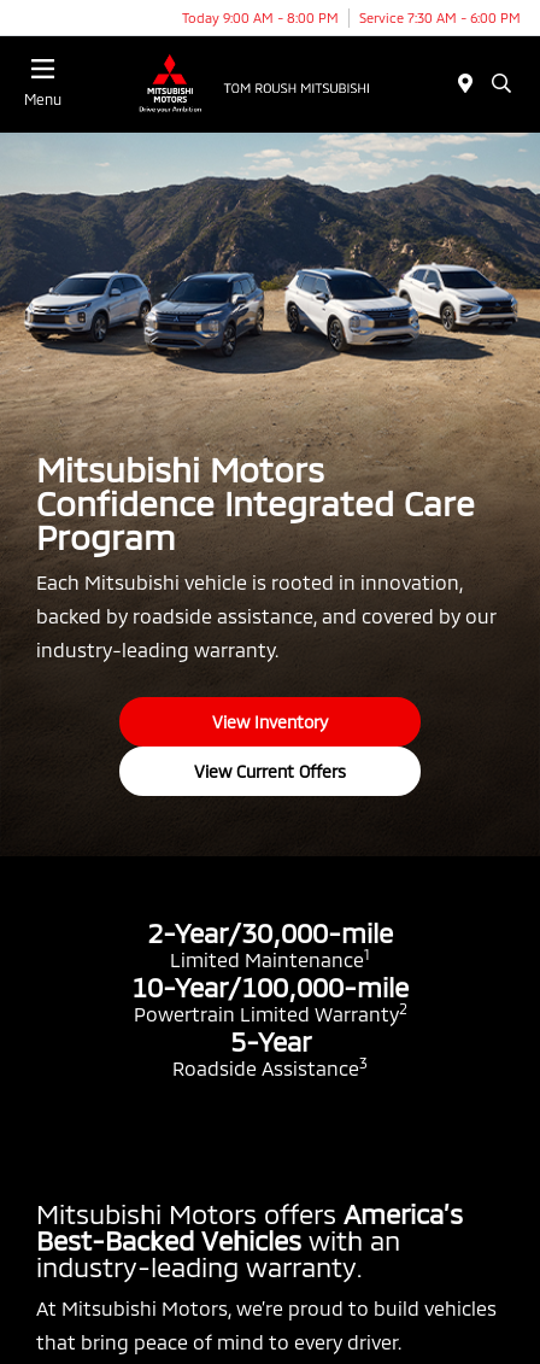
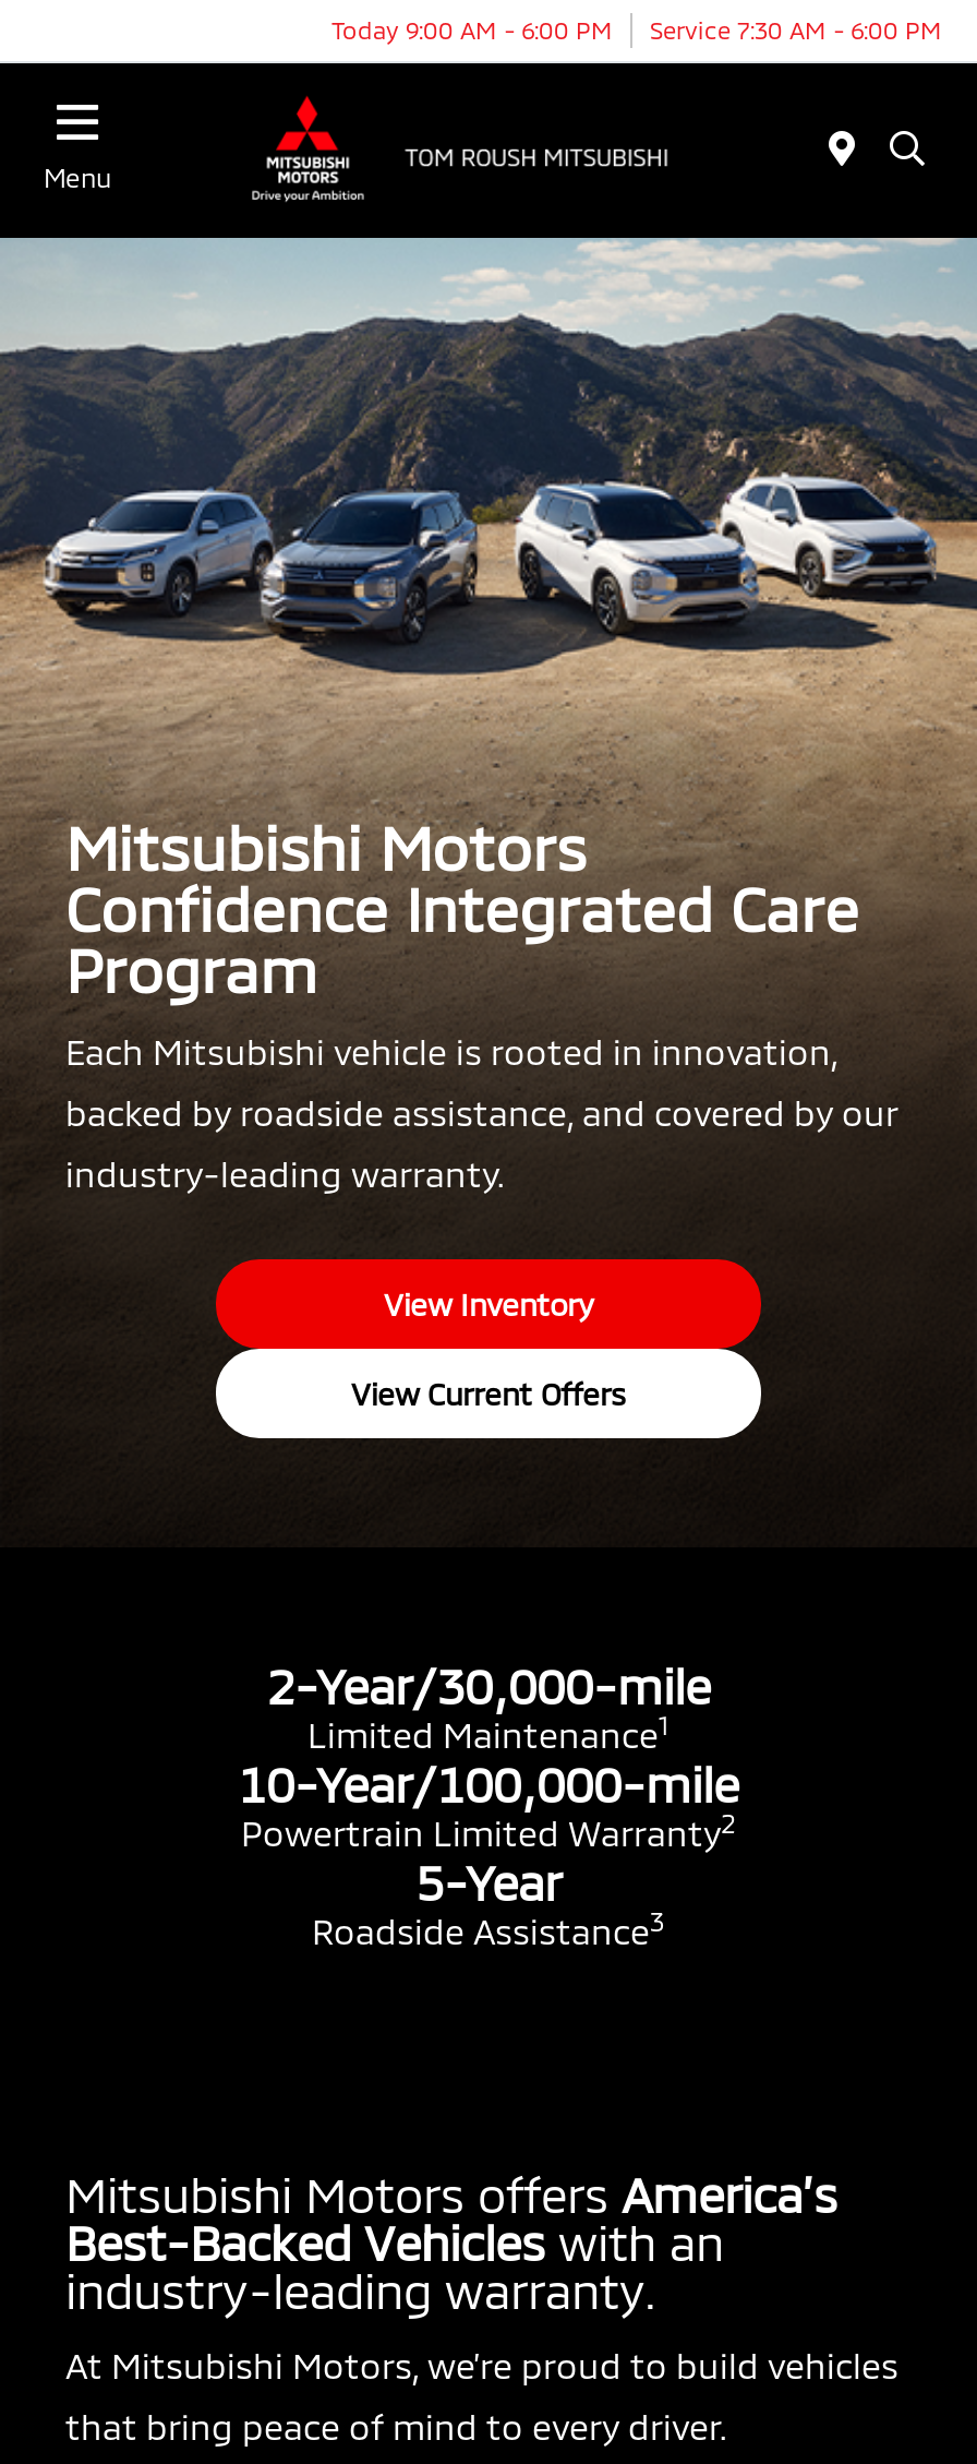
- Today 9:00 AM - 8:00 PM Service 7:30 AM - 6:00 PM
+ Today 9:00 AM - 6:00 PM Service 7:30 AM - 6:00 PM
